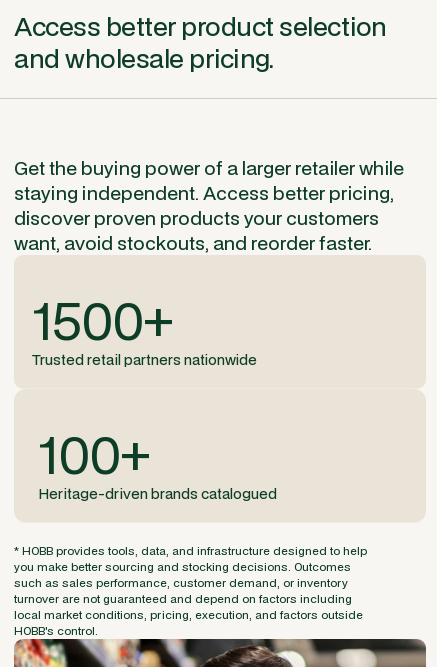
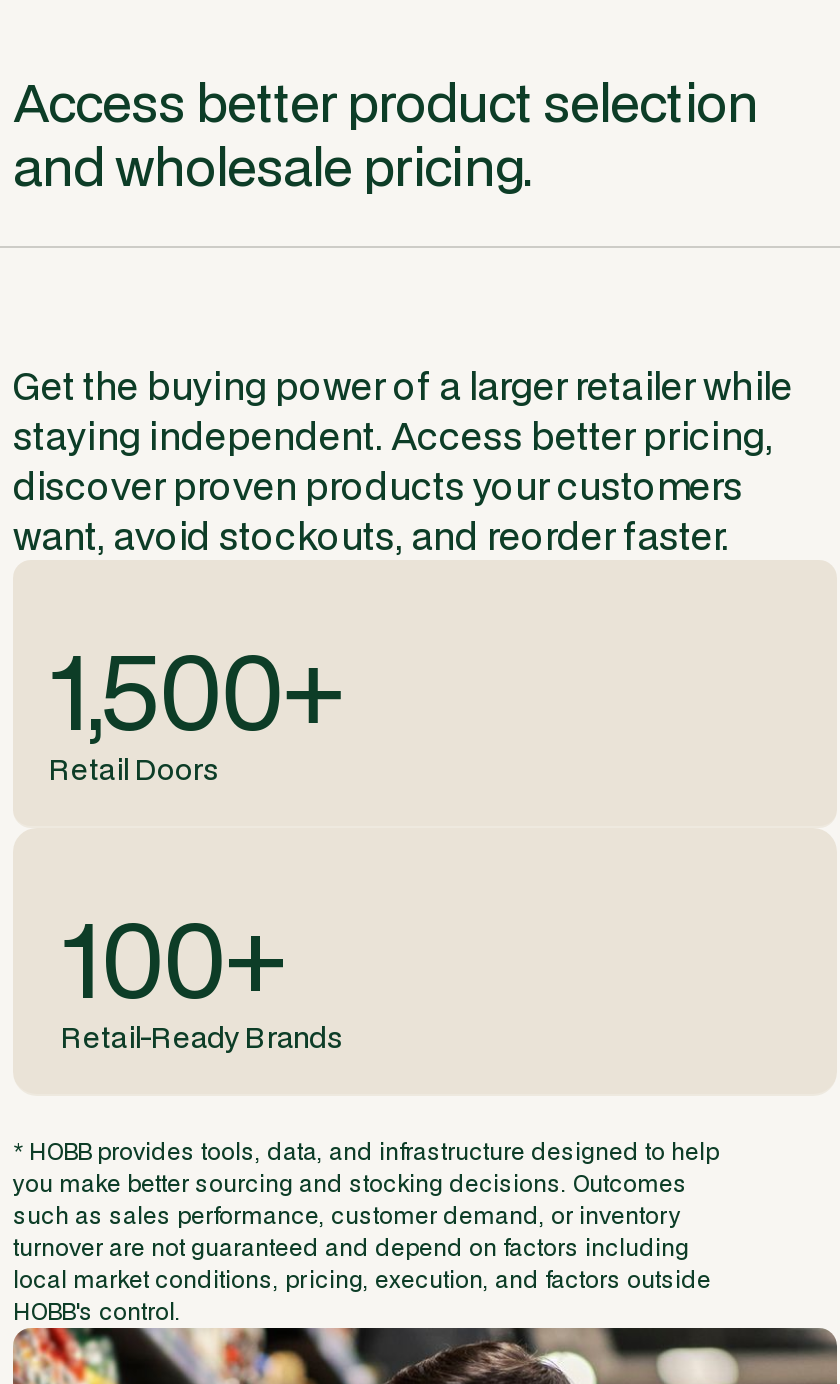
- 1500+
- Trusted retail partners nationwide
+ 1,500+
+ Retail Doors

- Heritage-driven brands catalogued
+ Retail-Ready Brands
